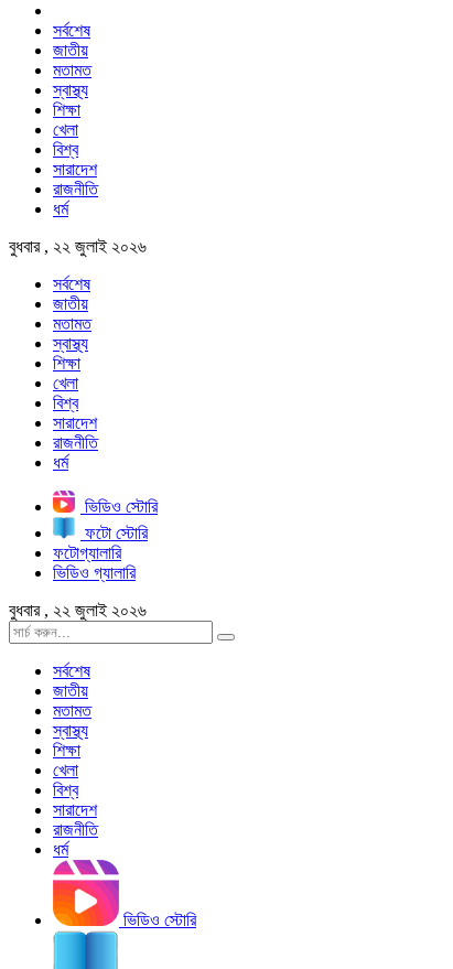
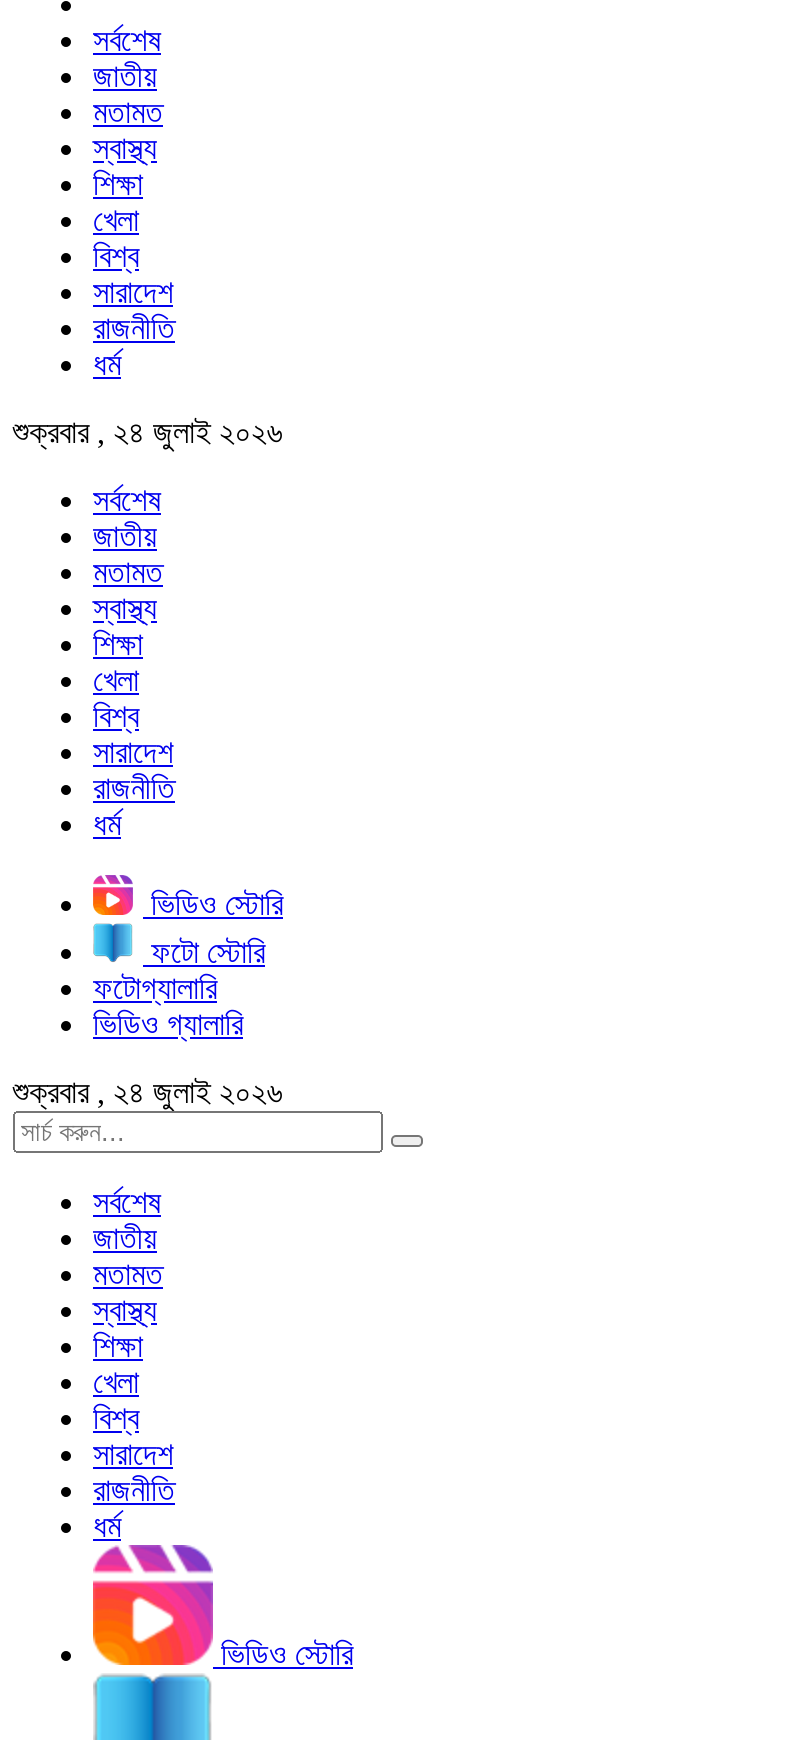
- বুধবার , ২২ জুলাই ২০২৬
+ শুক্রবার , ২৪ জুলাই ২০২৬

- বুধবার , ২২ জুলাই ২০২৬
+ শুক্রবার , ২৪ জুলাই ২০২৬
